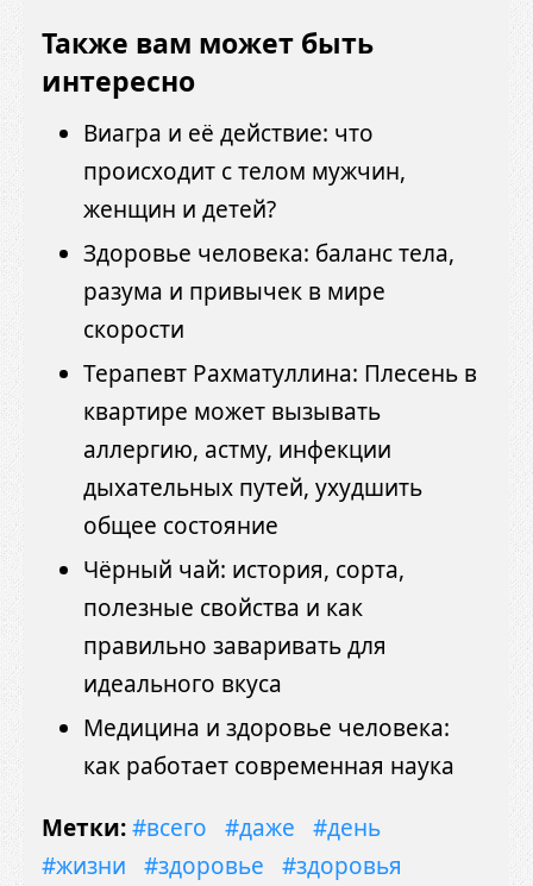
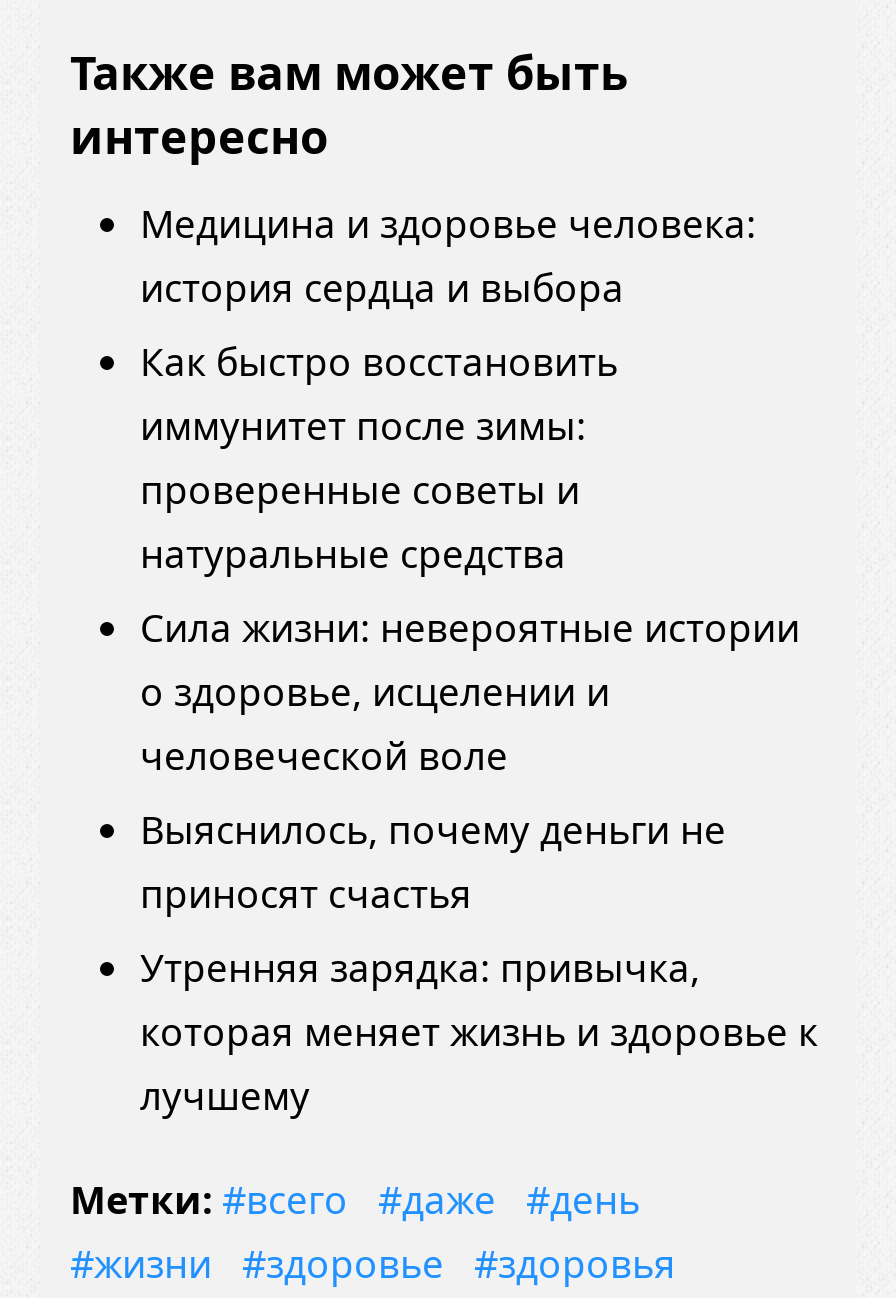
- Виагра и её действие: что
- происходит с телом мужчин,
- женщин и детей?
- Здоровье человека: баланс тела,
- разума и привычек в мире
- скорости
- Терапевт Рахматуллина: Плесень в
- квартире может вызывать
- аллергию, астму, инфекции
- дыхательных путей, ухудшить
- общее состояние
- Чёрный чай: история, сорта,
- полезные свойства и как
- правильно заваривать для
- идеального вкуса

moved up: Медицина и здоровье человека:

- как работает современная наука
+ история сердца и выбора
+ Как быстро восстановить
+ иммунитет после зимы:
+ проверенные советы и
+ натуральные средства
+ Сила жизни: невероятные истории
+ о здоровье, исцелении и
+ человеческой воле
+ Выяснилось, почему деньги не
+ приносят счастья
+ Утренняя зарядка: привычка,
+ которая меняет жизнь и здоровье к
+ лучшему
